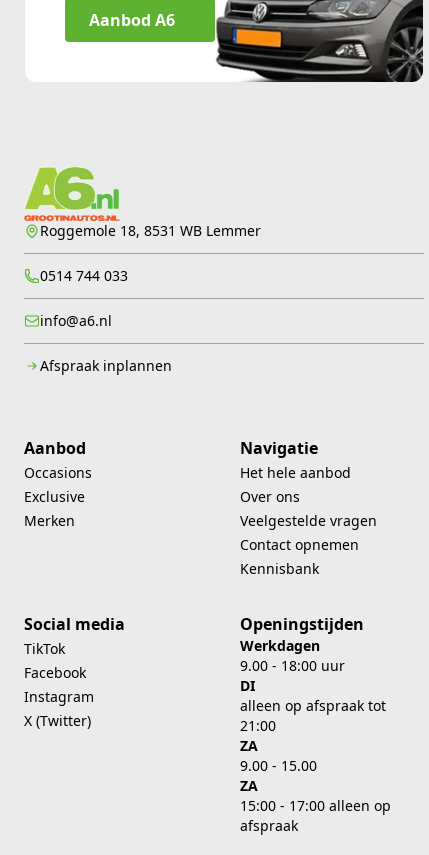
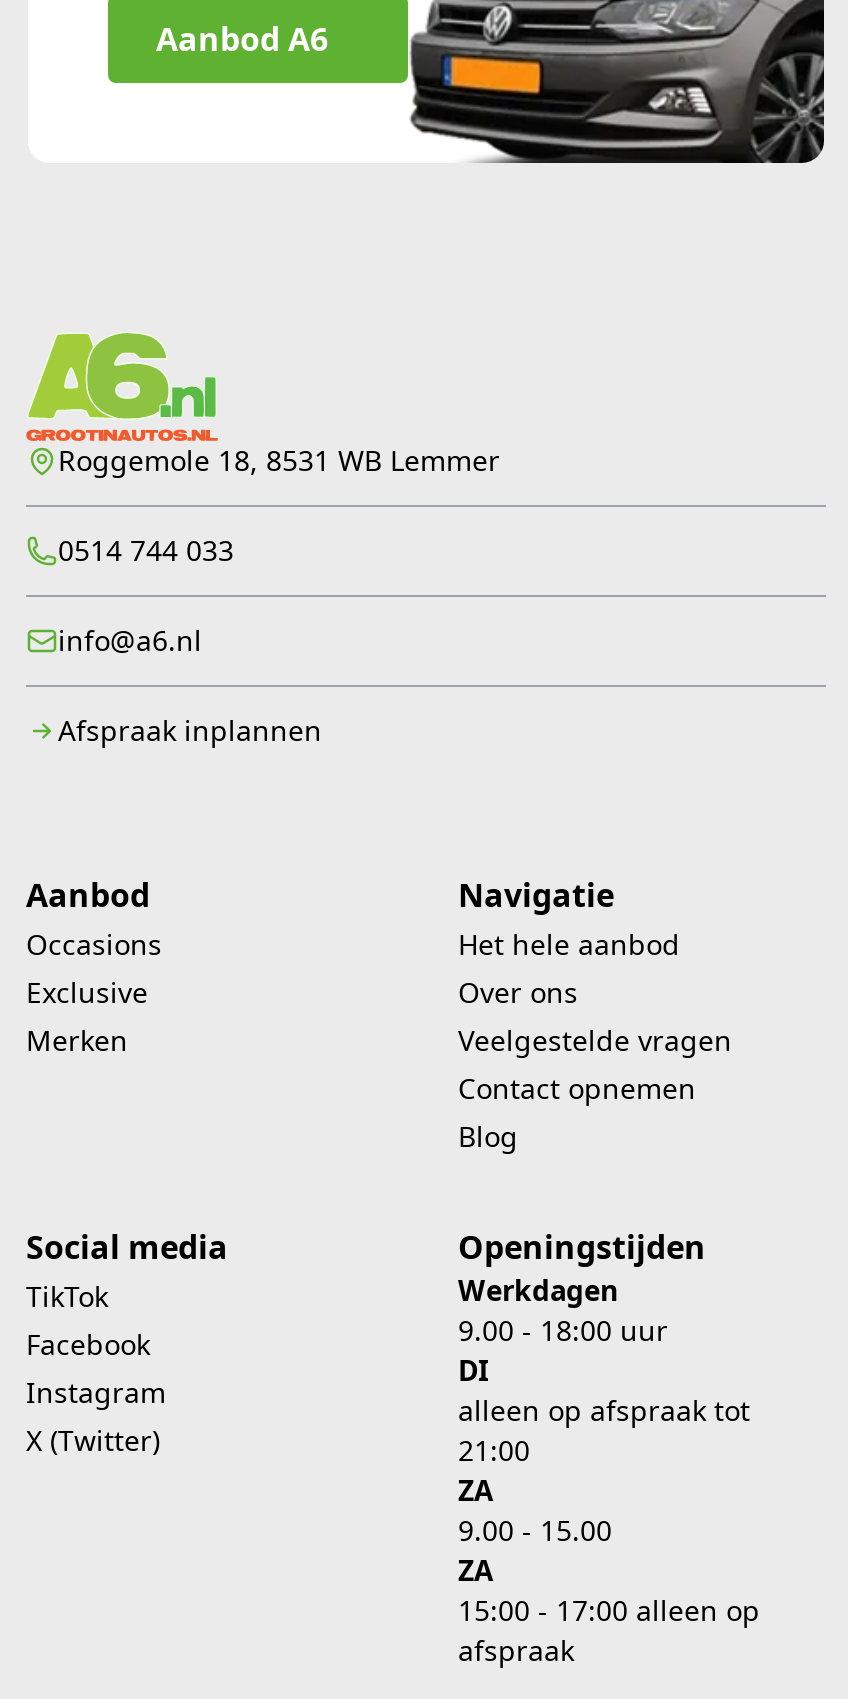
- Kennisbank
+ Blog
